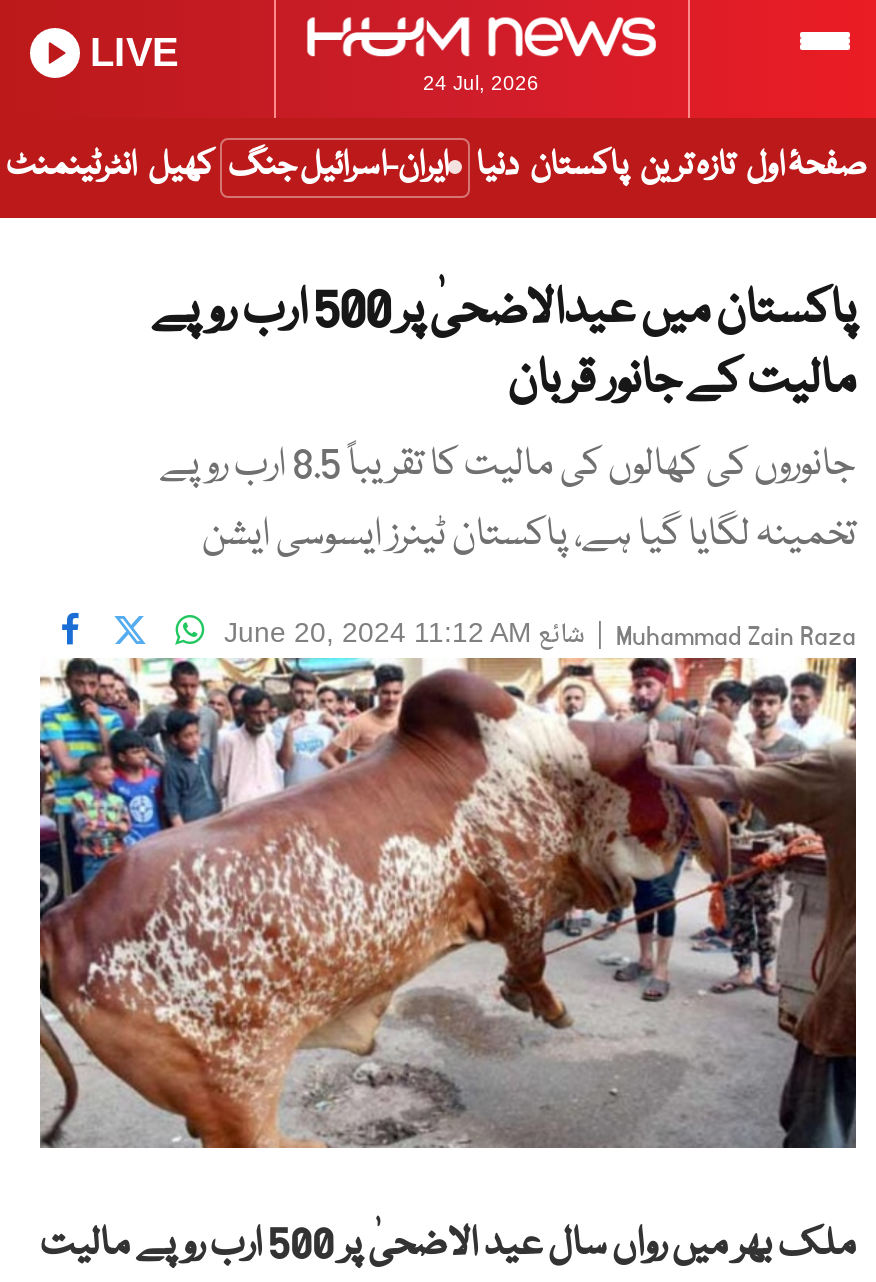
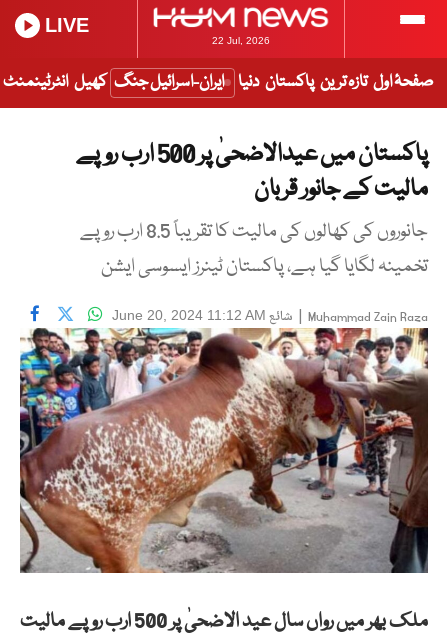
- 24 Jul, 2026
+ 22 Jul, 2026
